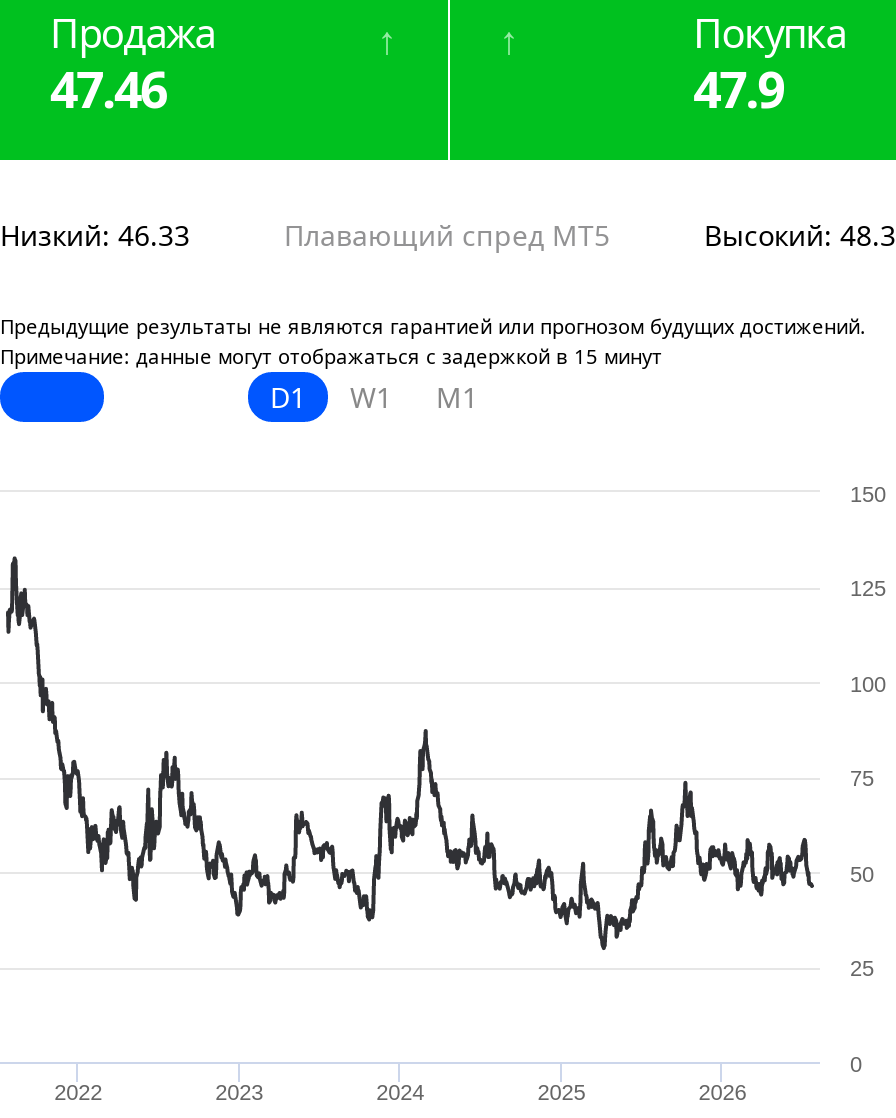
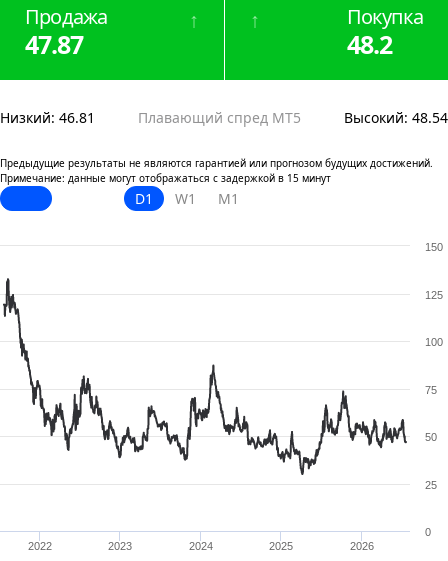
- 47.46
+ 47.87

- 47.9
+ 48.2

- Низкий: 46.33
+ Низкий: 46.81

- Высокий: 48.3
+ Высокий: 48.54
